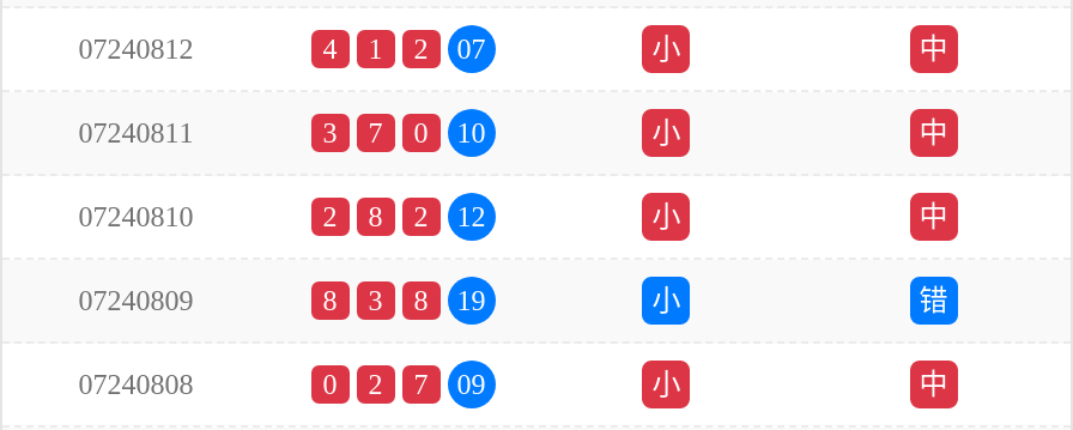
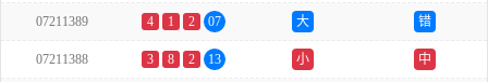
- 07240812
+ 07211389

- 小
- 中
- 07240811
- 3
- 7
- 0
- 10
- 小
- 中
- 07240810
- 2
- 8
- 2
- 12
- 小
- 中
- 07240809
- 8
+ 大
+ 错
+ 07211388

- 19
- 小
- 错
- 07240808
- 0

- 7
- 09
+ 13
